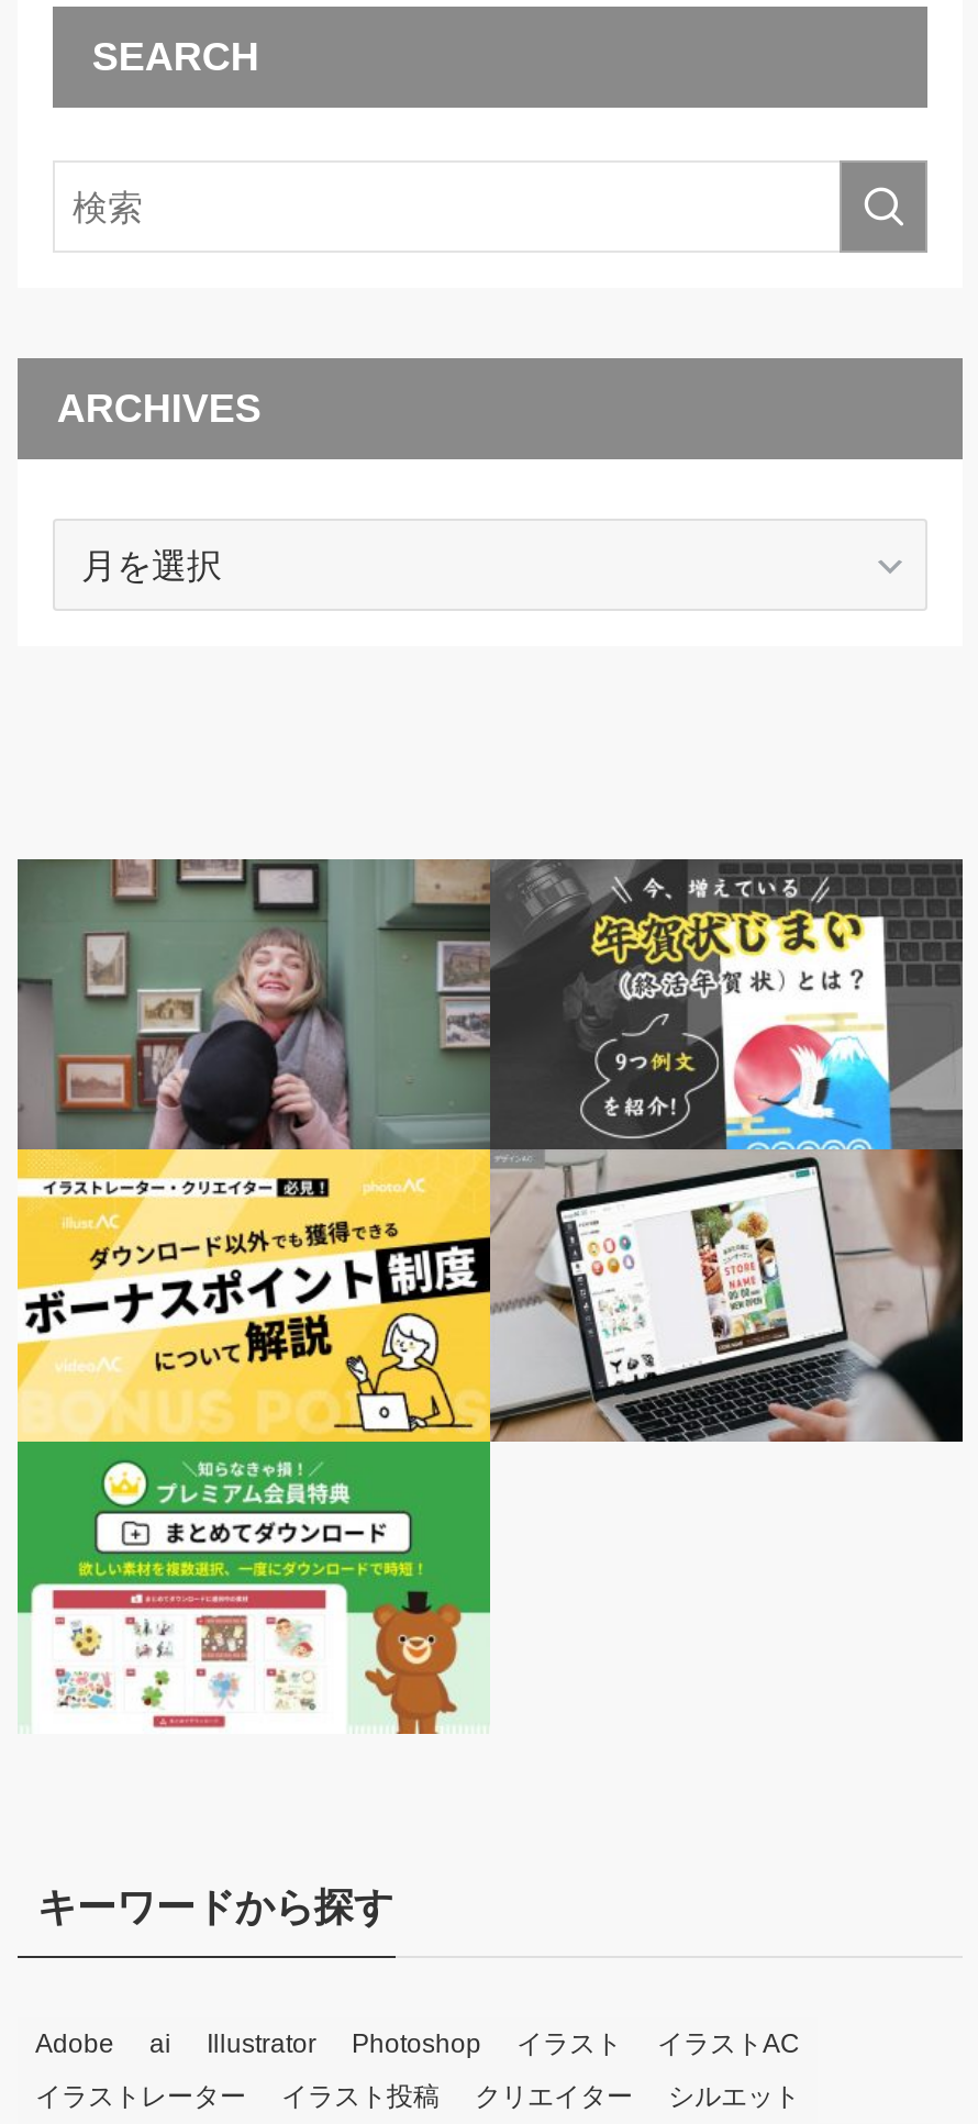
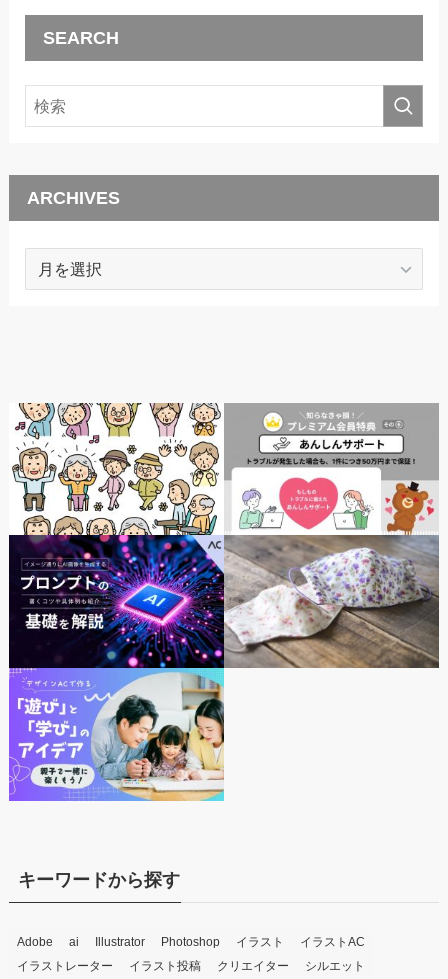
- [image]
+ [image]
